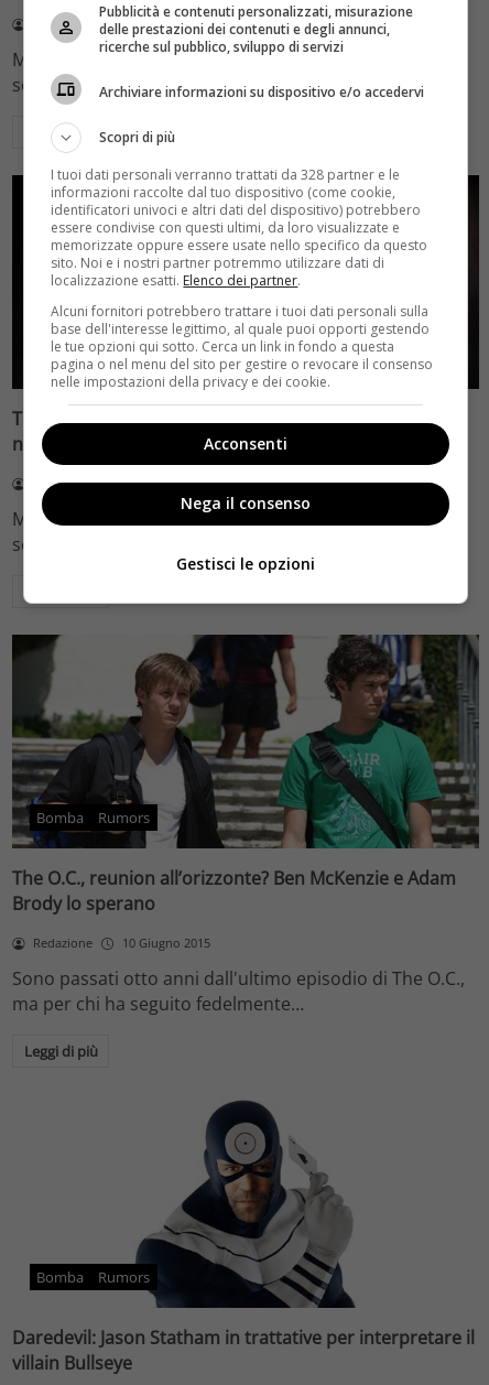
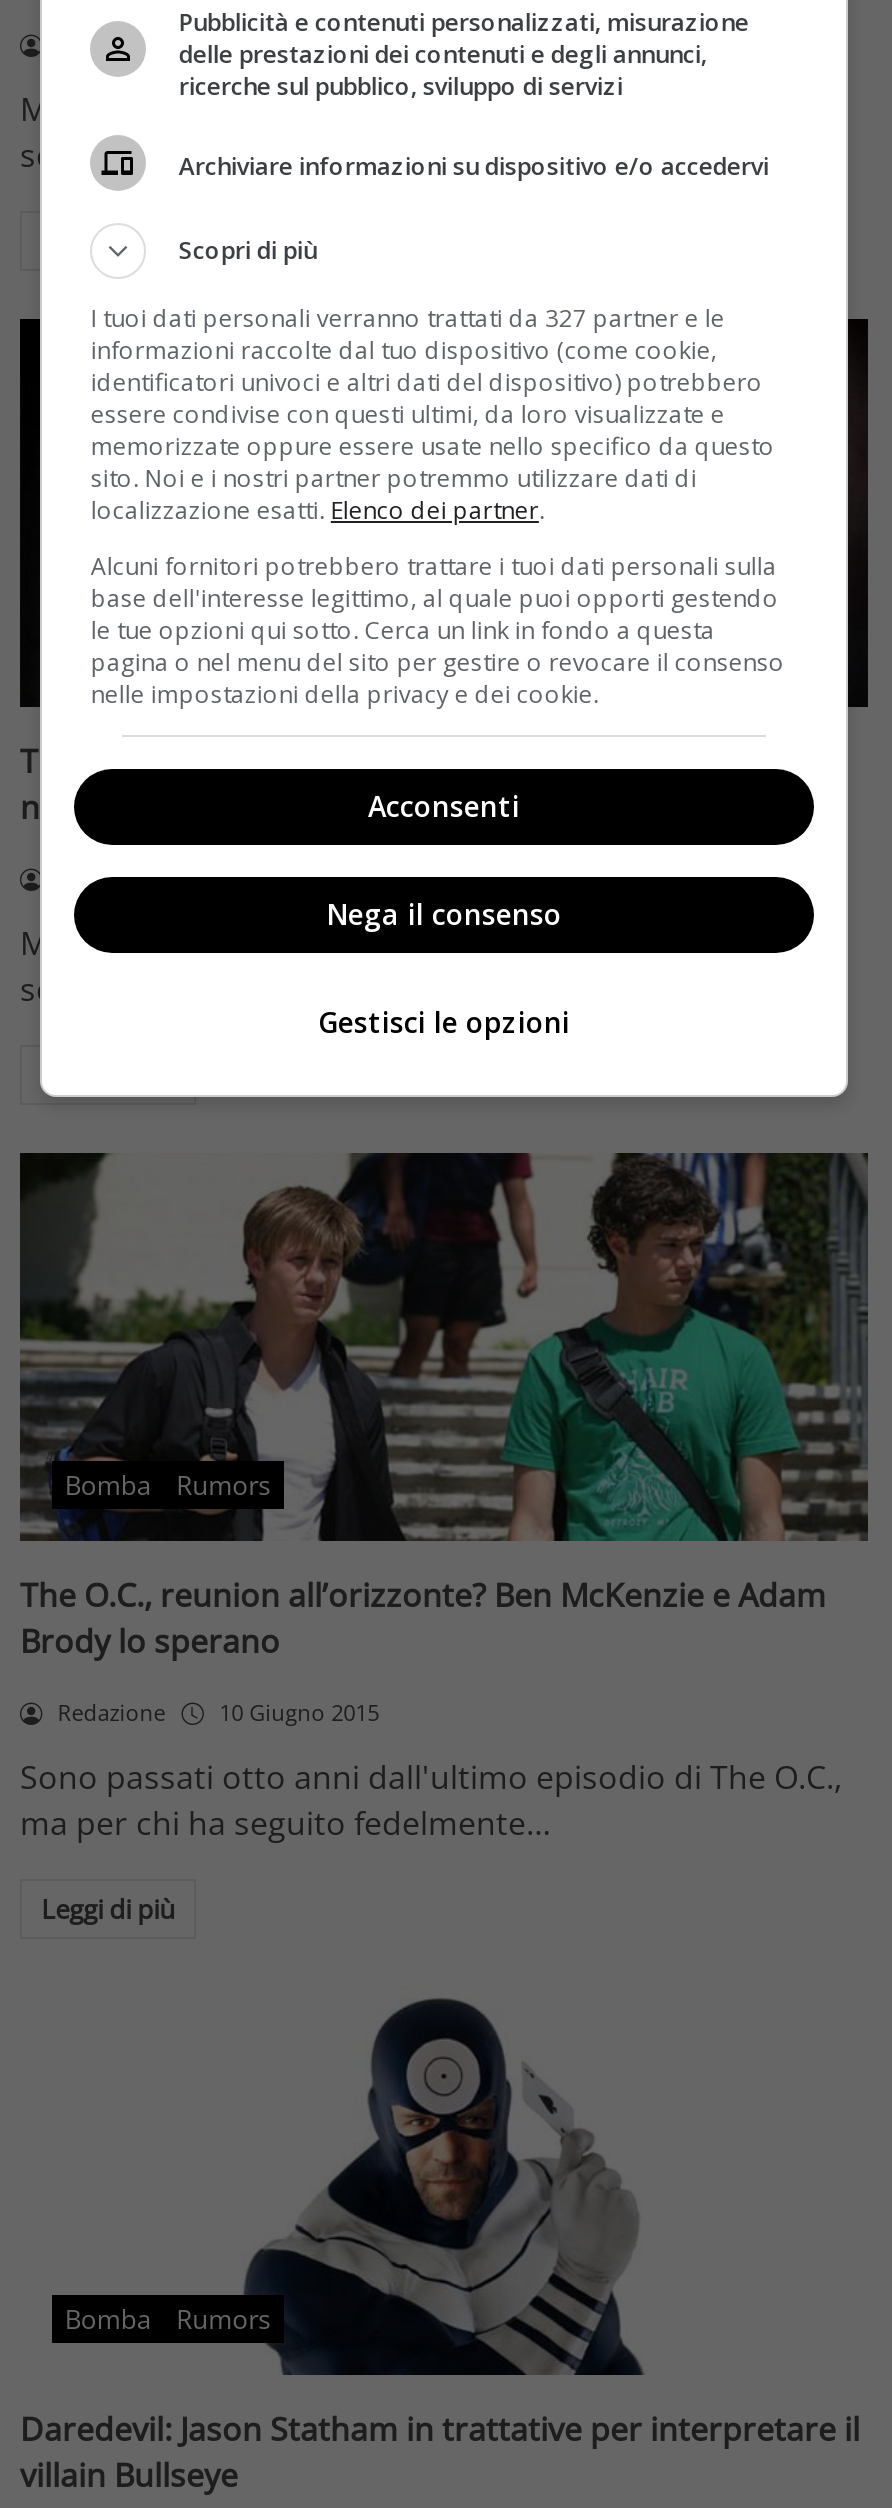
- I tuoi dati personali verranno trattati da 328 partner e le
+ I tuoi dati personali verranno trattati da 327 partner e le
